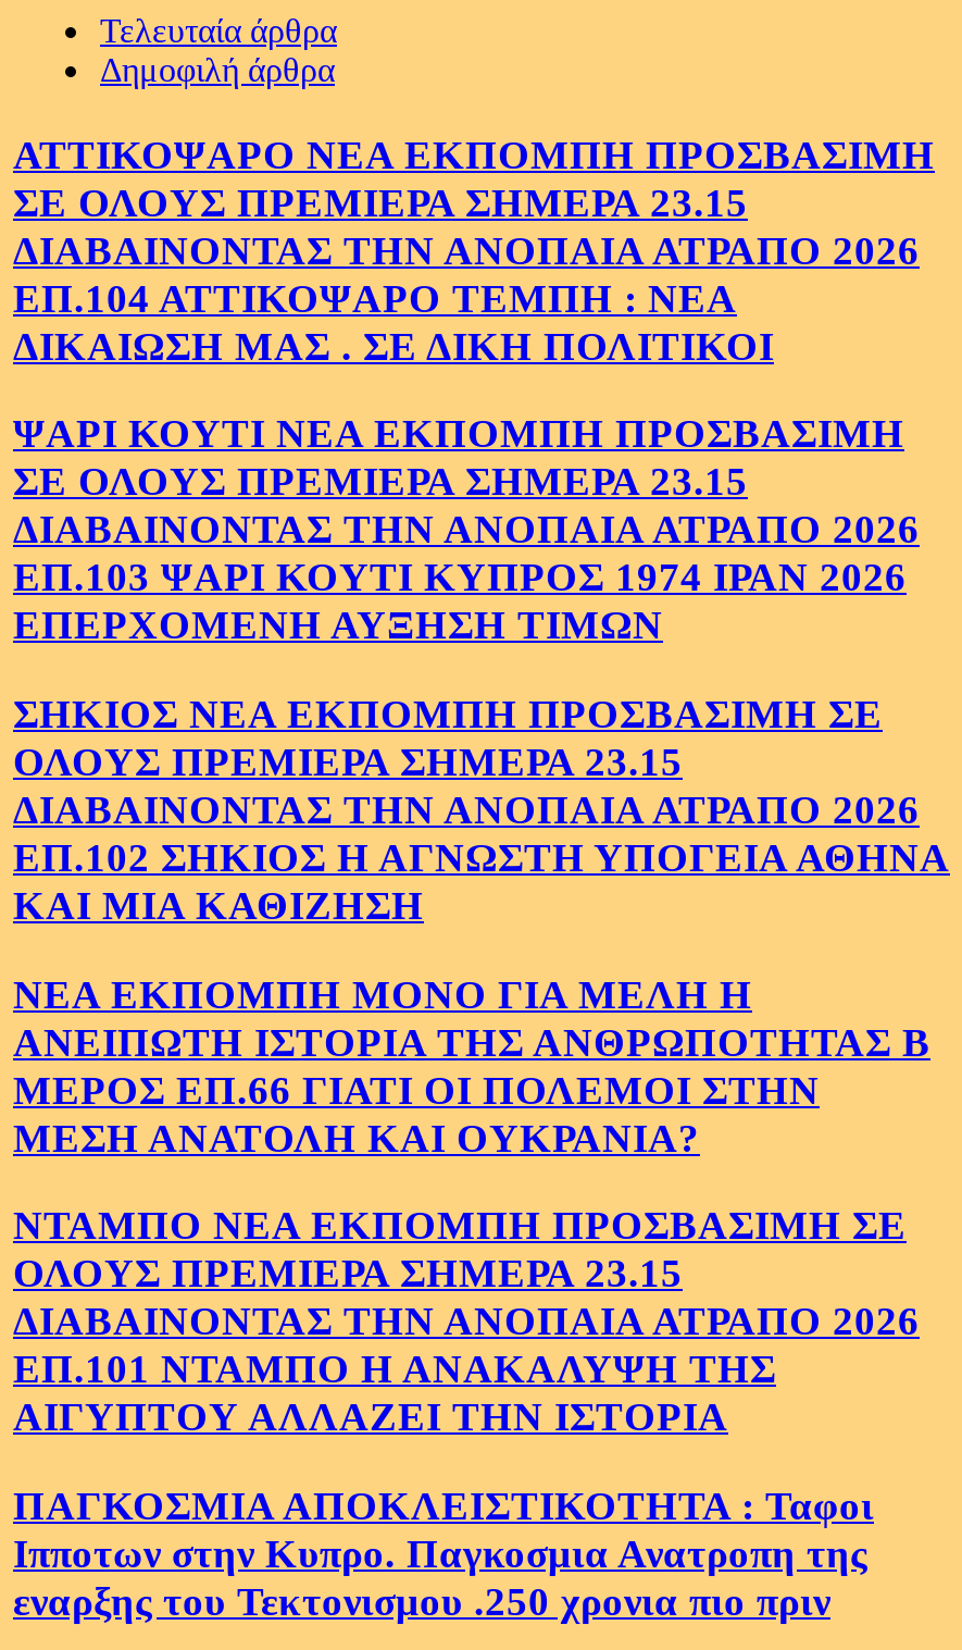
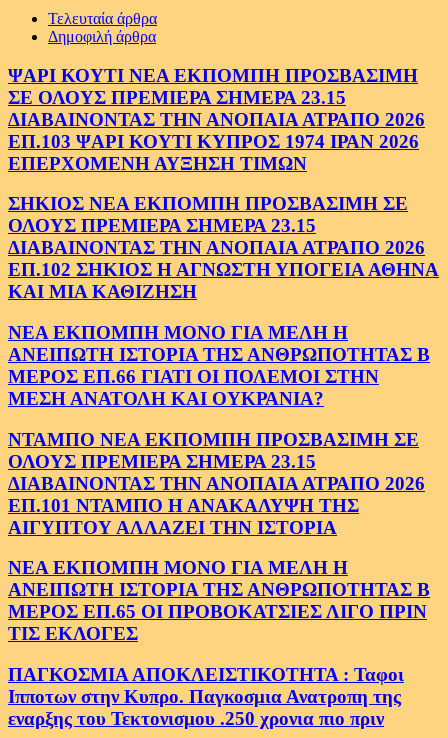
- ΑΤΤΙΚΟΨΑΡΟ ΝΕΑ ΕΚΠΟΜΠΗ ΠΡΟΣΒΑΣΙΜΗ
- ΣΕ ΟΛΟΥΣ ΠΡΕΜΙΕΡΑ ΣΗΜΕΡΑ 23.15
- ΔΙΑΒΑΙΝΟΝΤΑΣ ΤΗΝ ΑΝΟΠΑΙΑ ΑΤΡΑΠΟ 2026
- ΕΠ.104 ΑΤΤΙΚΟΨΑΡΟ ΤΕΜΠΗ : ΝΕΑ
- ΔΙΚΑΙΩΣΗ ΜΑΣ . ΣΕ ΔΙΚΗ ΠΟΛΙΤΙΚΟΙ

moved up: ΨΑΡΙ ΚΟΥΤΙ ΝΕΑ ΕΚΠΟΜΠΗ ΠΡΟΣΒΑΣΙΜΗ | ΣΕ ΟΛΟΥΣ ΠΡΕΜΙΕΡΑ ΣΗΜΕΡΑ 23.15 | ΔΙΑΒΑΙΝΟΝΤΑΣ ΤΗΝ ΑΝΟΠΑΙΑ ΑΤΡΑΠΟ 2026 | ... | ΕΠ.101 ΝΤΑΜΠΟ Η ΑΝΑΚΑΛΥΨΗ ΤΗΣ | ΑΙΓΥΠΤΟΥ ΑΛΛΑΖΕΙ ΤΗΝ ΙΣΤΟΡΙΑ

+ ΝΕΑ ΕΚΠΟΜΠΗ ΜΟΝΟ ΓΙΑ ΜΕΛΗ Η
+ ΑΝΕΙΠΩΤΗ ΙΣΤΟΡΙΑ ΤΗΣ ΑΝΘΡΩΠΟΤΗΤΑΣ Β
+ ΜΕΡΟΣ ΕΠ.65 ΟΙ ΠΡΟΒΟΚΑΤΣΙΕΣ ΛΙΓΟ ΠΡΙΝ
+ ΤΙΣ ΕΚΛΟΓΕΣ
